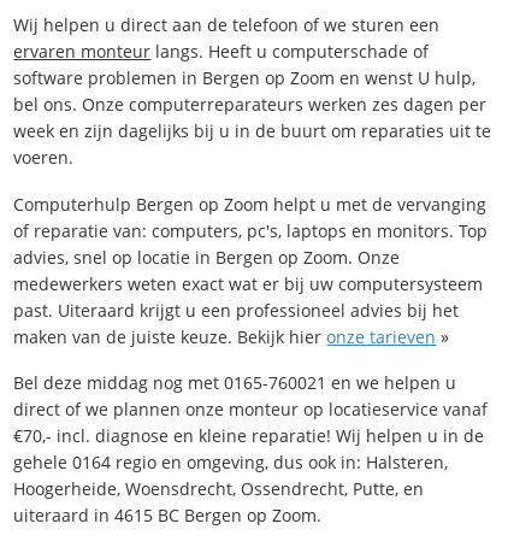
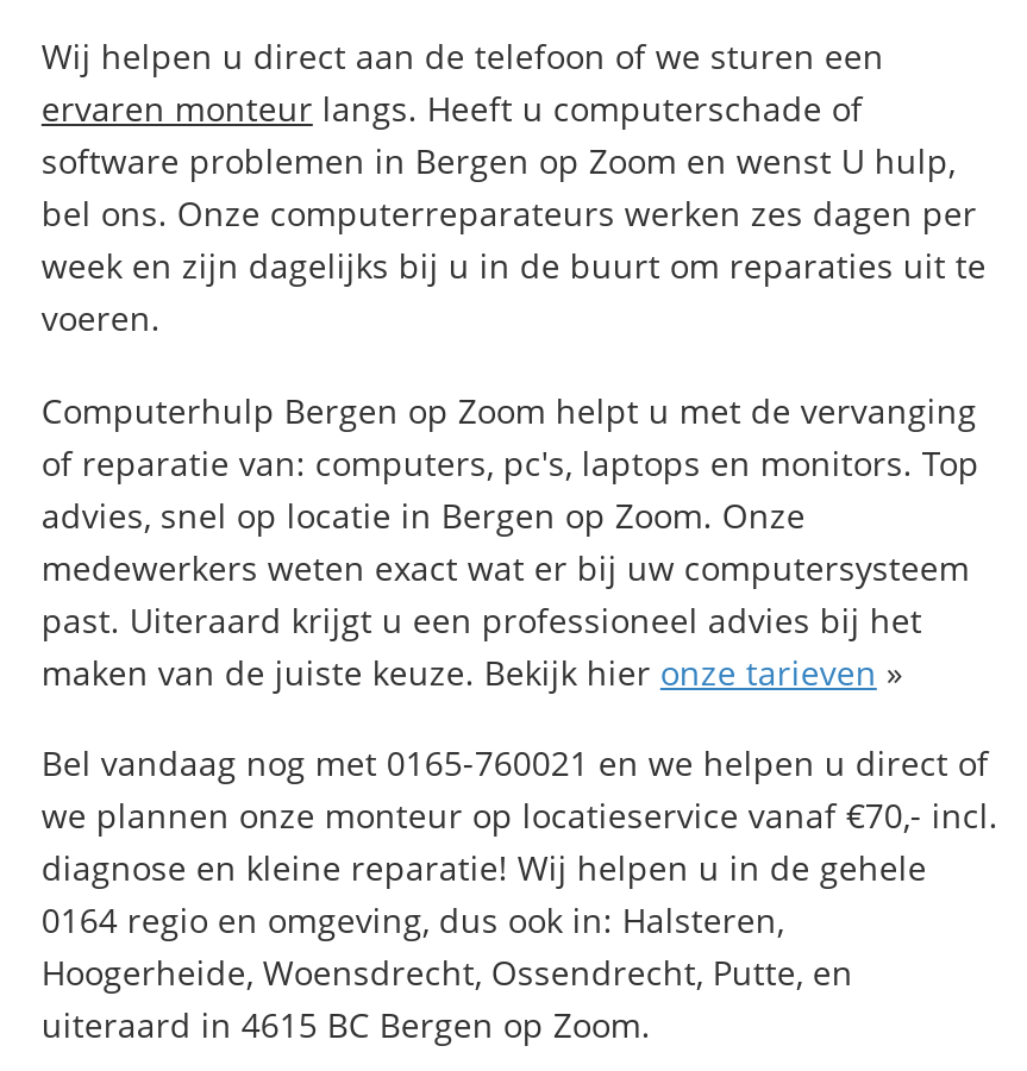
- Bel deze middag nog met 0165-760021 en we helpen u
- direct of we plannen onze monteur op locatieservice vanaf
- €70,- incl. diagnose en kleine reparatie! Wij helpen u in de
- gehele 0164 regio en omgeving, dus ook in: Halsteren,
+ Bel vandaag nog met 0165-760021 en we helpen u direct of
+ we plannen onze monteur op locatieservice vanaf €70,- incl.
+ diagnose en kleine reparatie! Wij helpen u in de gehele
+ 0164 regio en omgeving, dus ook in: Halsteren,
